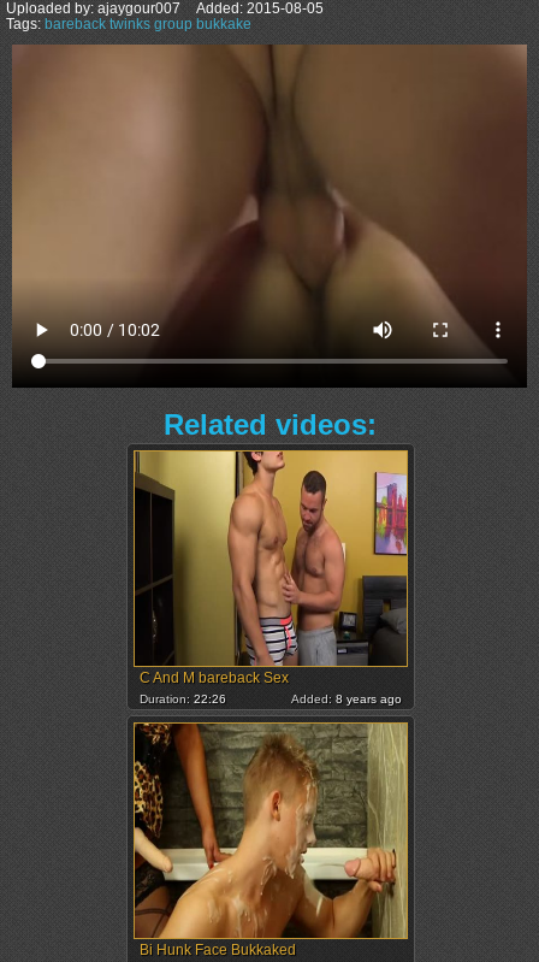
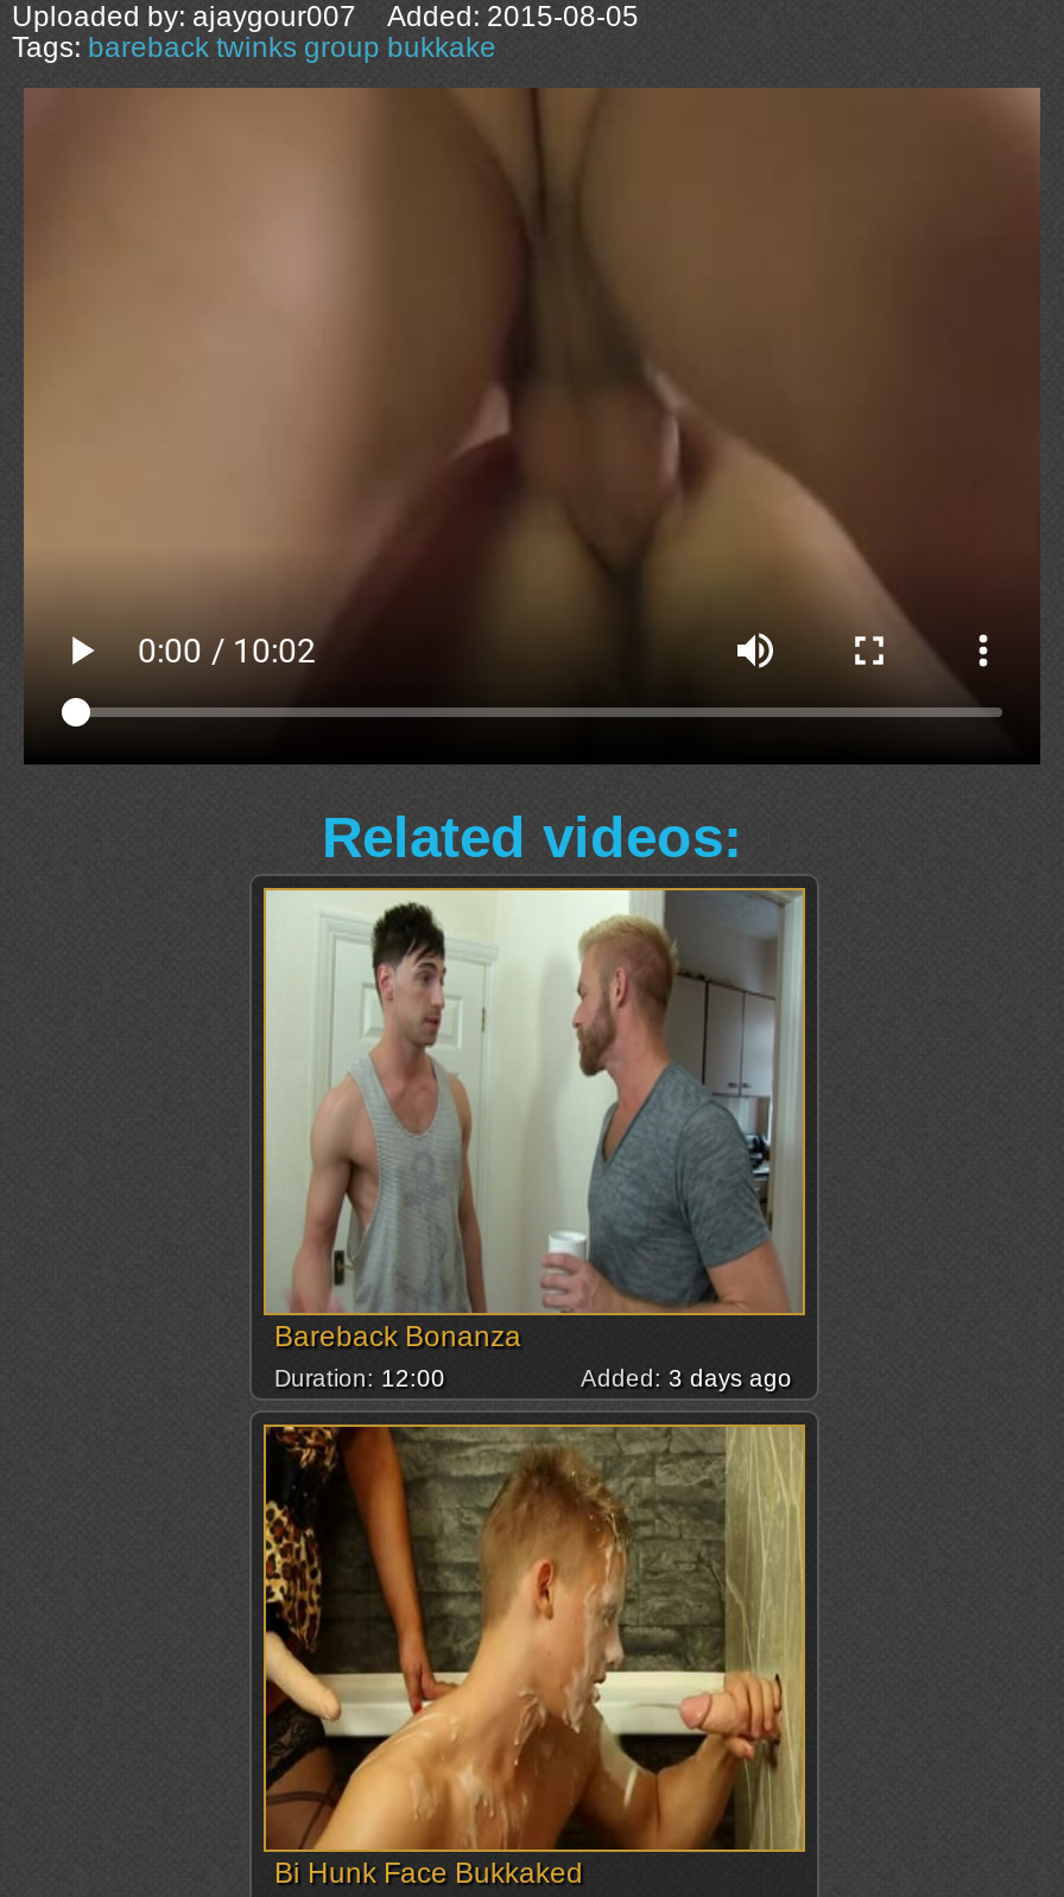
- [image]
- C And M bareback Sex
- Duration: 22:26
- Added: 8 years ago
+ [image]
+ Bareback Bonanza
+ Duration: 12:00
+ Added: 3 days ago
